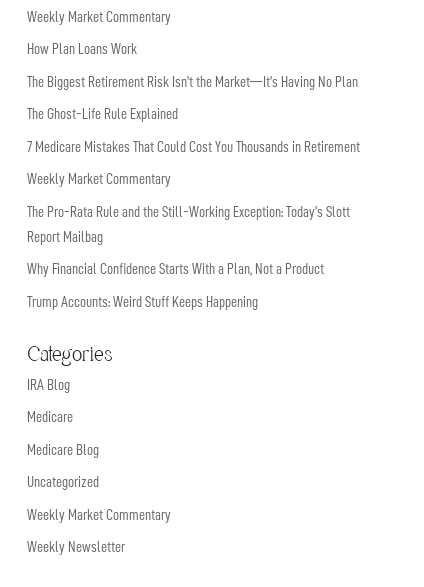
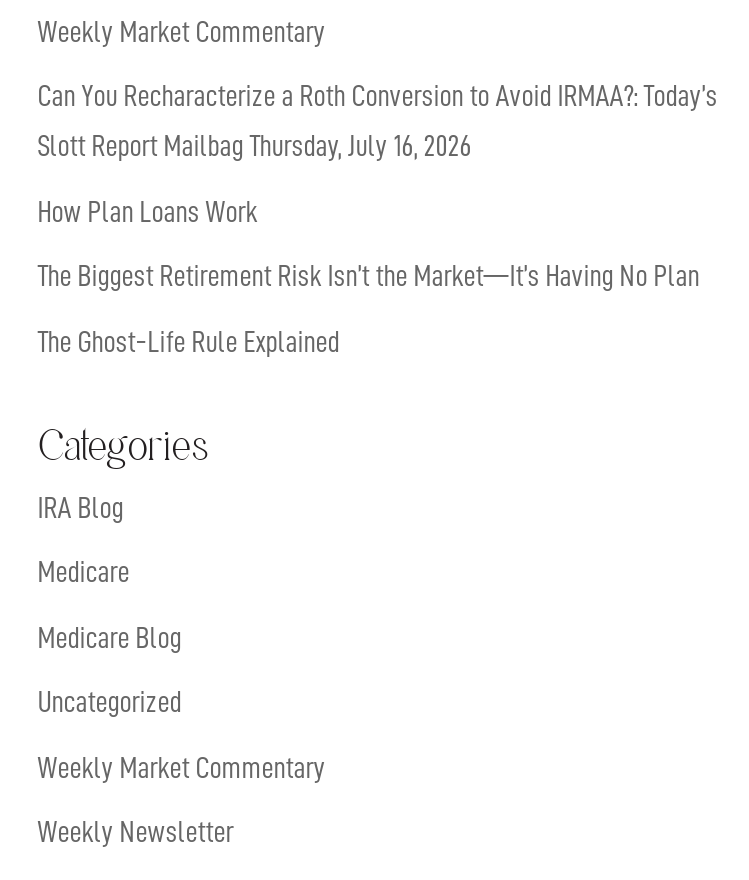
+ Can You Recharacterize a Roth Conversion to Avoid IRMAA?: Today’s
+ Slott Report Mailbag Thursday, July 16, 2026

moved down: How Plan Loans Work | The Biggest Retirement Risk Isn’t the Market—It’s Having No Plan | The Ghost-Life Rule Explained

- 7 Medicare Mistakes That Could Cost You Thousands in Retirement
- Weekly Market Commentary
- The Pro-Rata Rule and the Still-Working Exception: Today’s Slott
- Report Mailbag
- Why Financial Confidence Starts With a Plan, Not a Product
- Trump Accounts: Weird Stuff Keeps Happening
